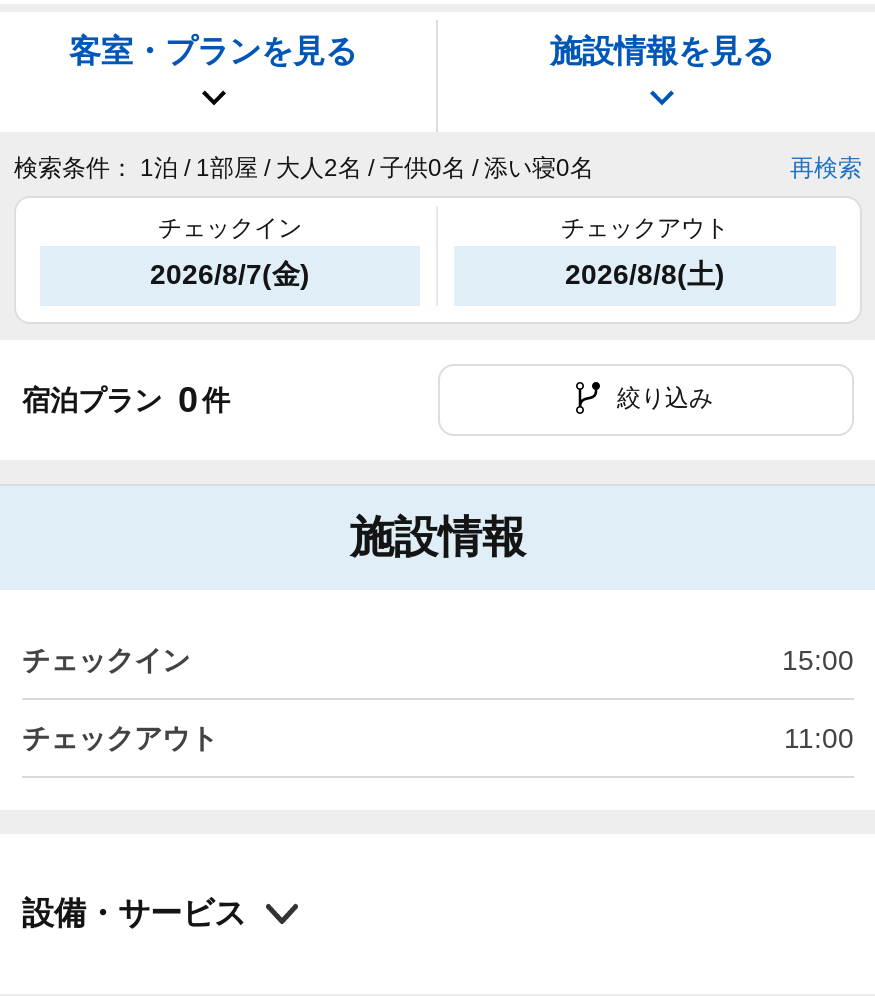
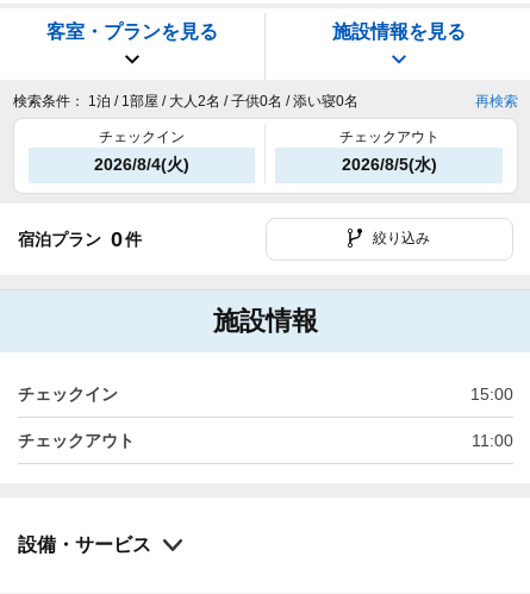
- 2026/8/7(金)
+ 2026/8/4(火)

- 2026/8/8(土)
+ 2026/8/5(水)
